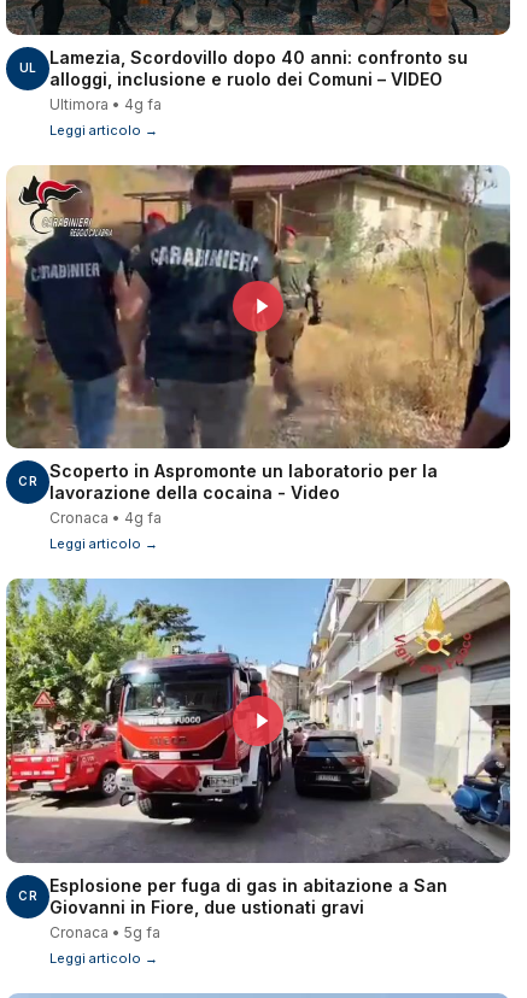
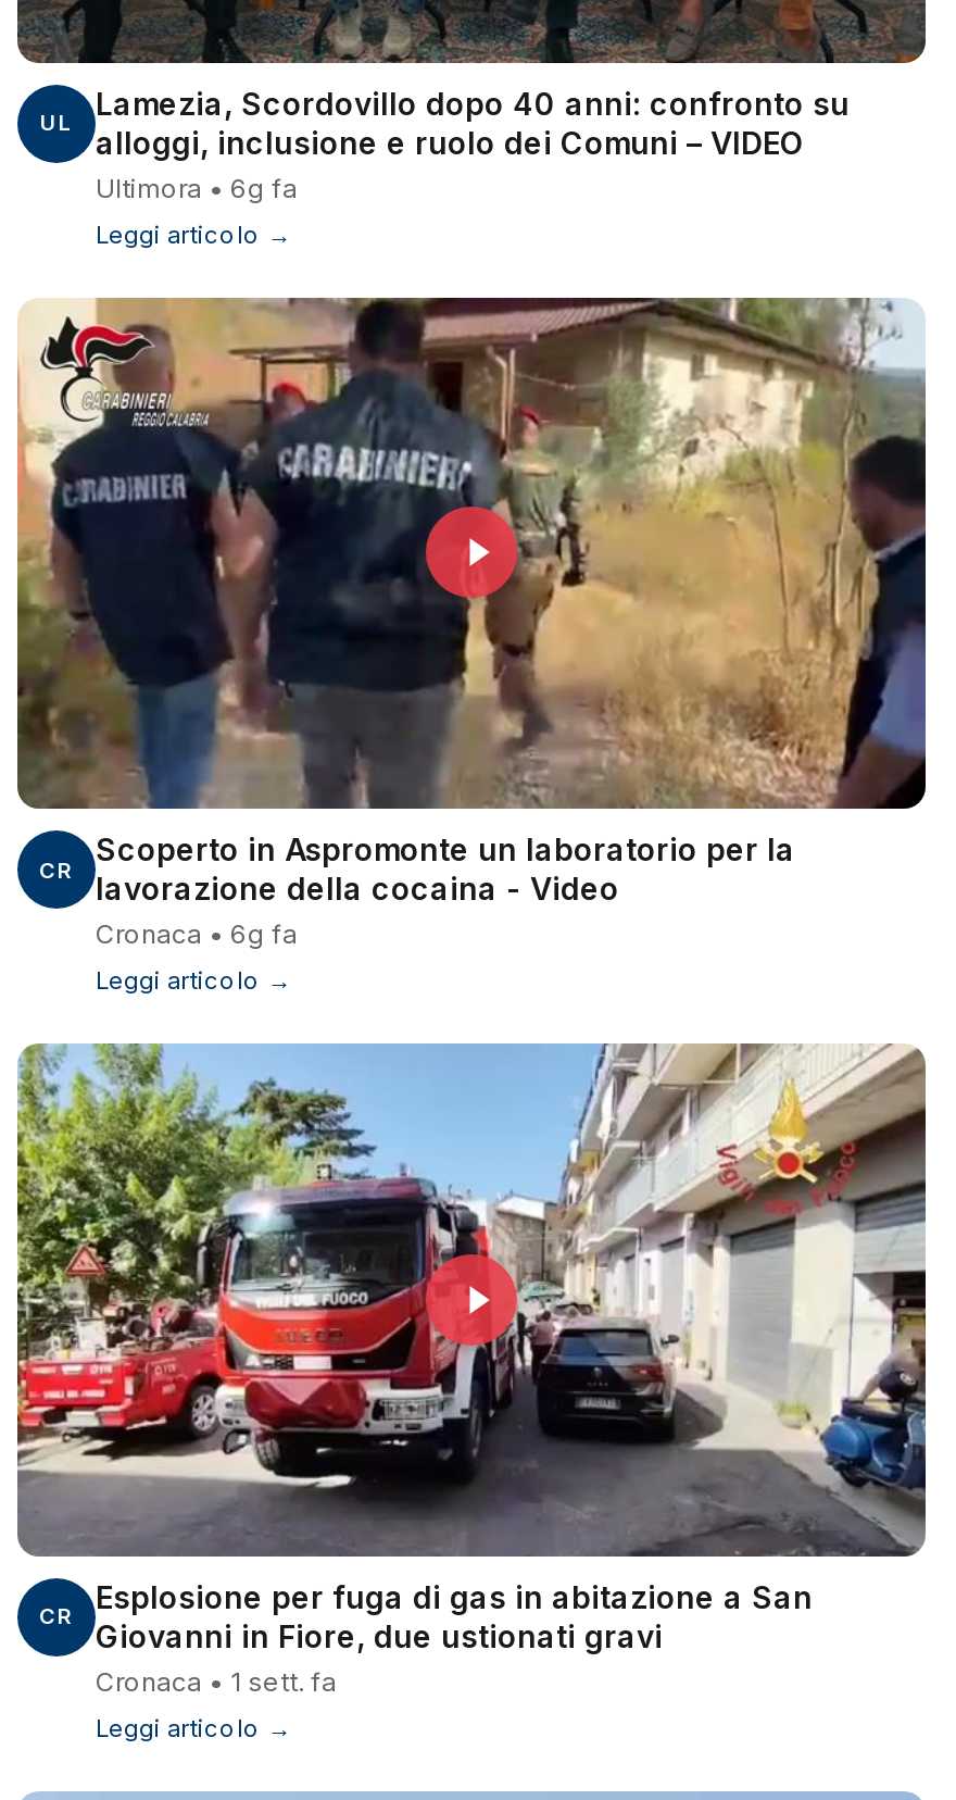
- Ultimora • 4g fa
+ Ultimora • 6g fa

- Cronaca • 4g fa
+ Cronaca • 6g fa

- Cronaca • 5g fa
+ Cronaca • 1 sett. fa
